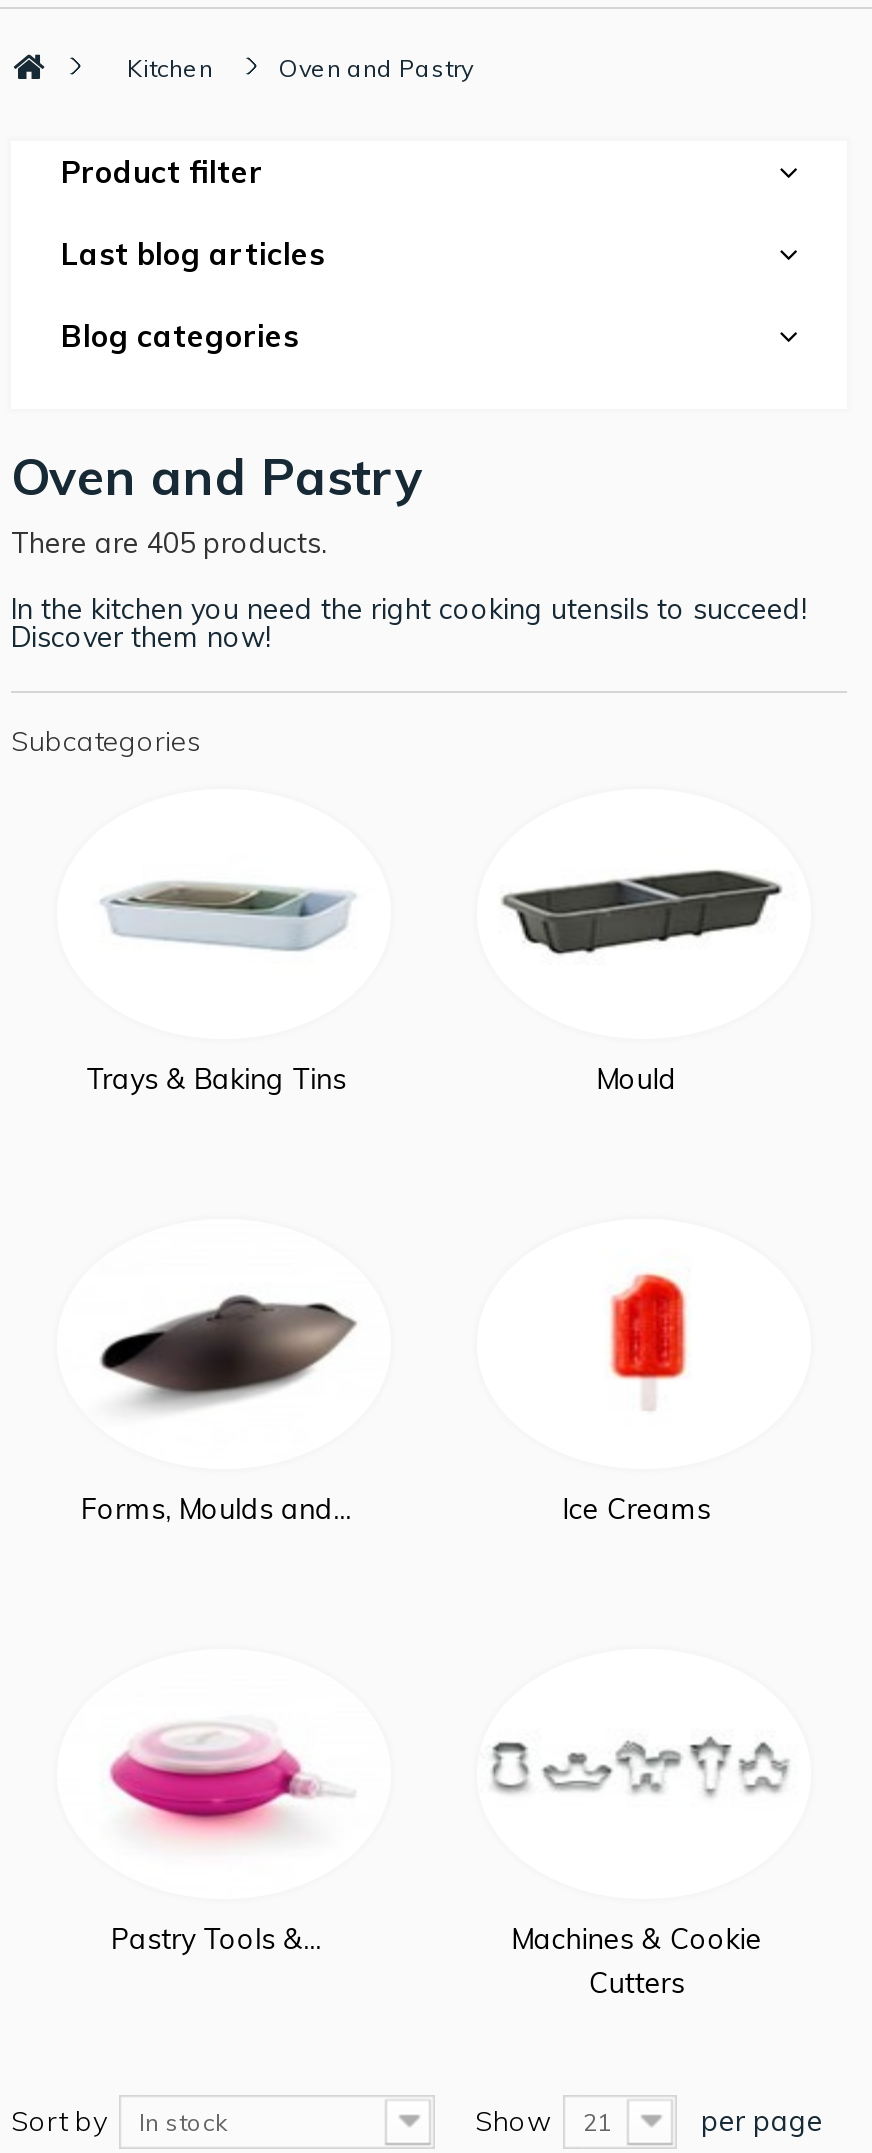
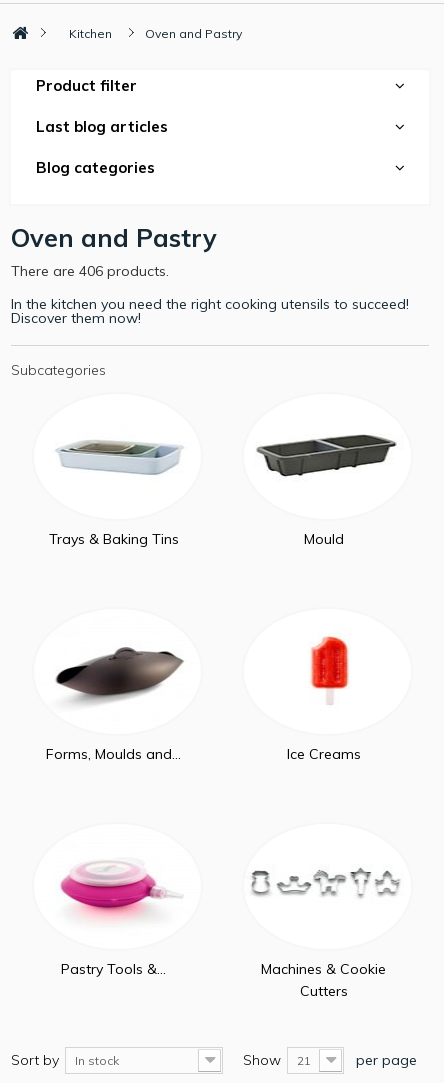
- There are 405 products.
+ There are 406 products.
